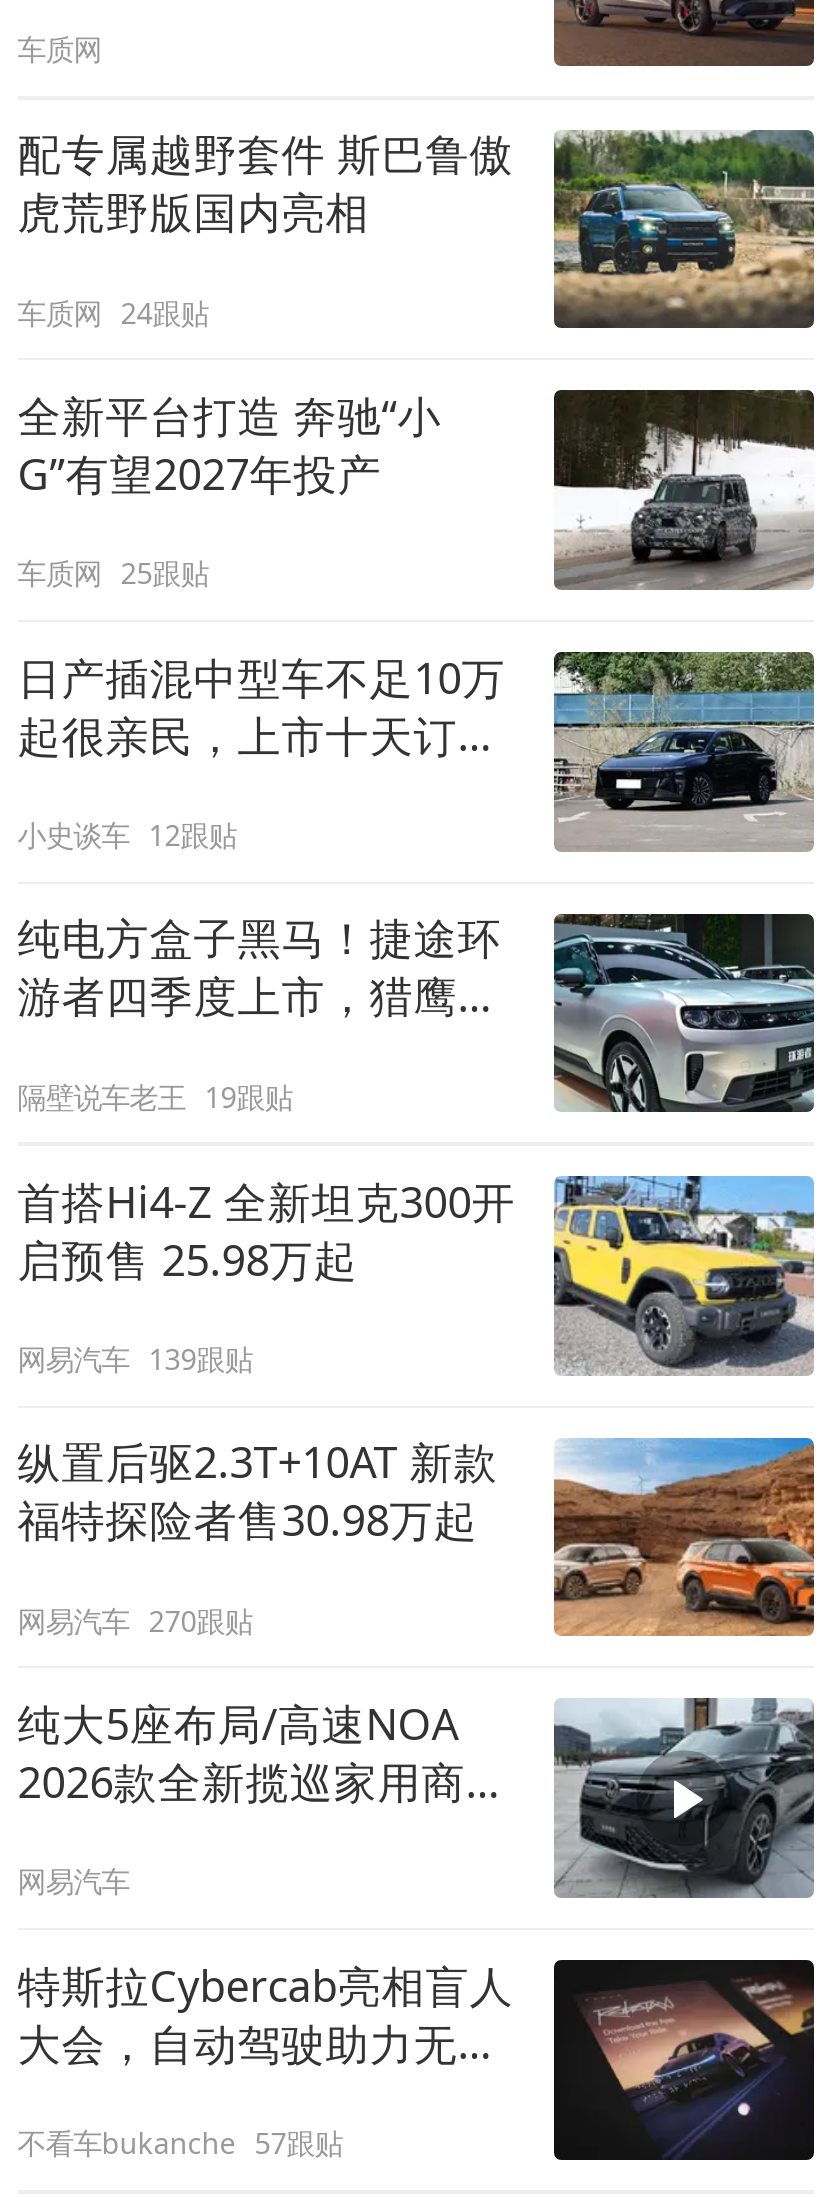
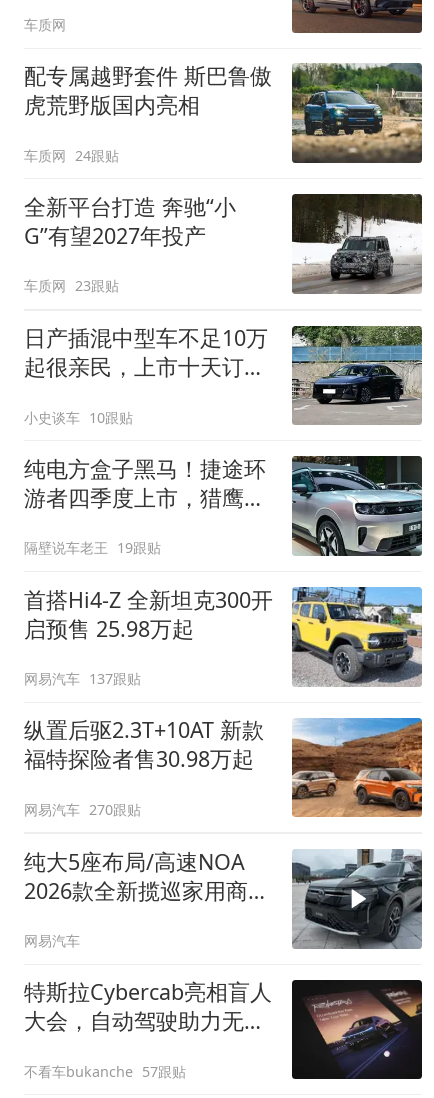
- 车质网 25跟贴
+ 车质网 23跟贴

- 小史谈车 12跟贴
+ 小史谈车 10跟贴

- 网易汽车 139跟贴
+ 网易汽车 137跟贴
